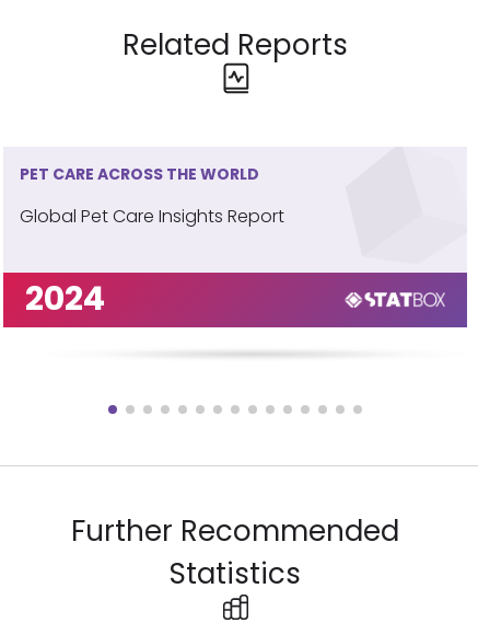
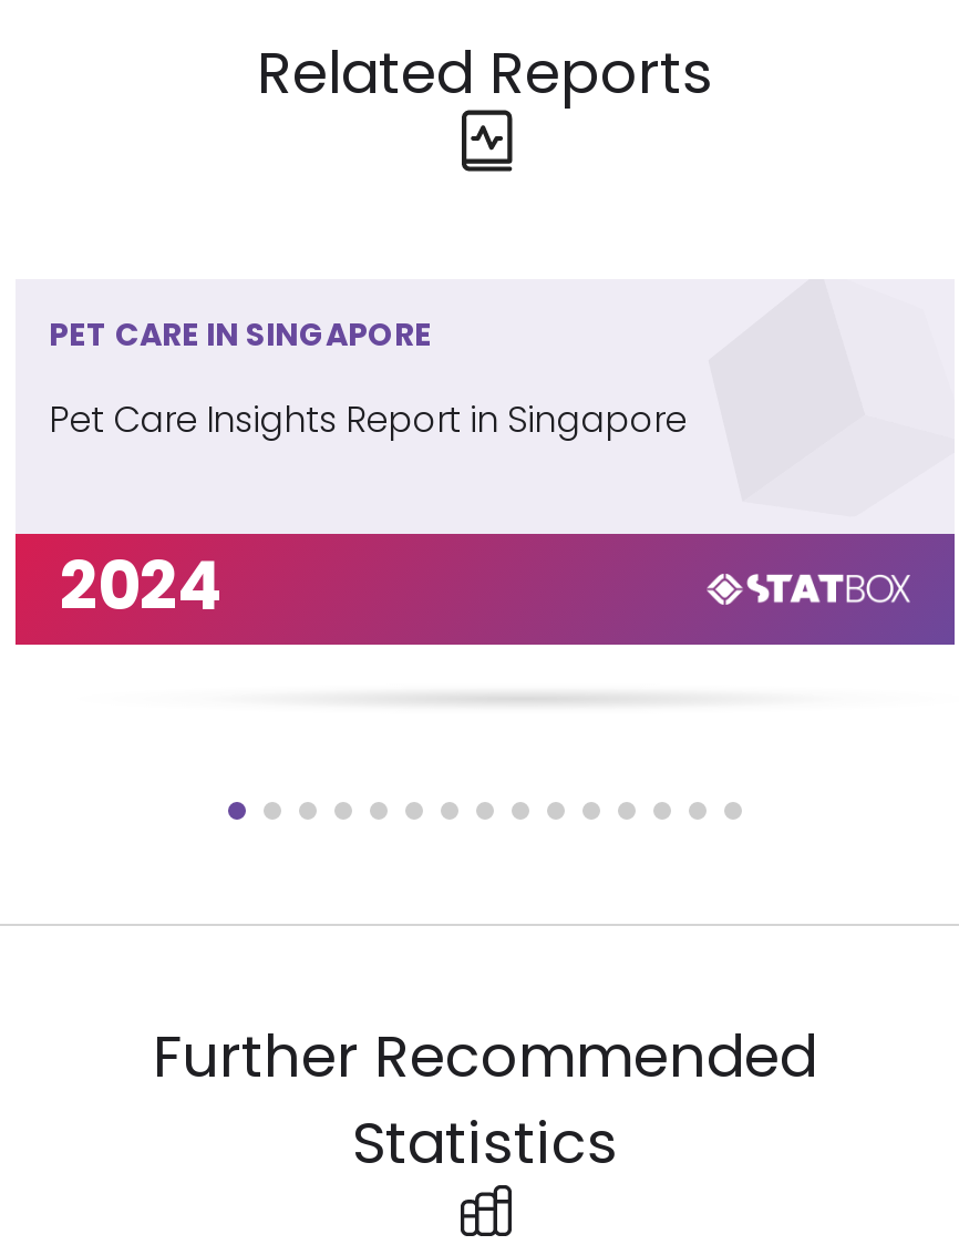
- PET CARE ACROSS THE WORLD
+ PET CARE IN SINGAPORE

- Global Pet Care Insights Report
+ Pet Care Insights Report in Singapore
